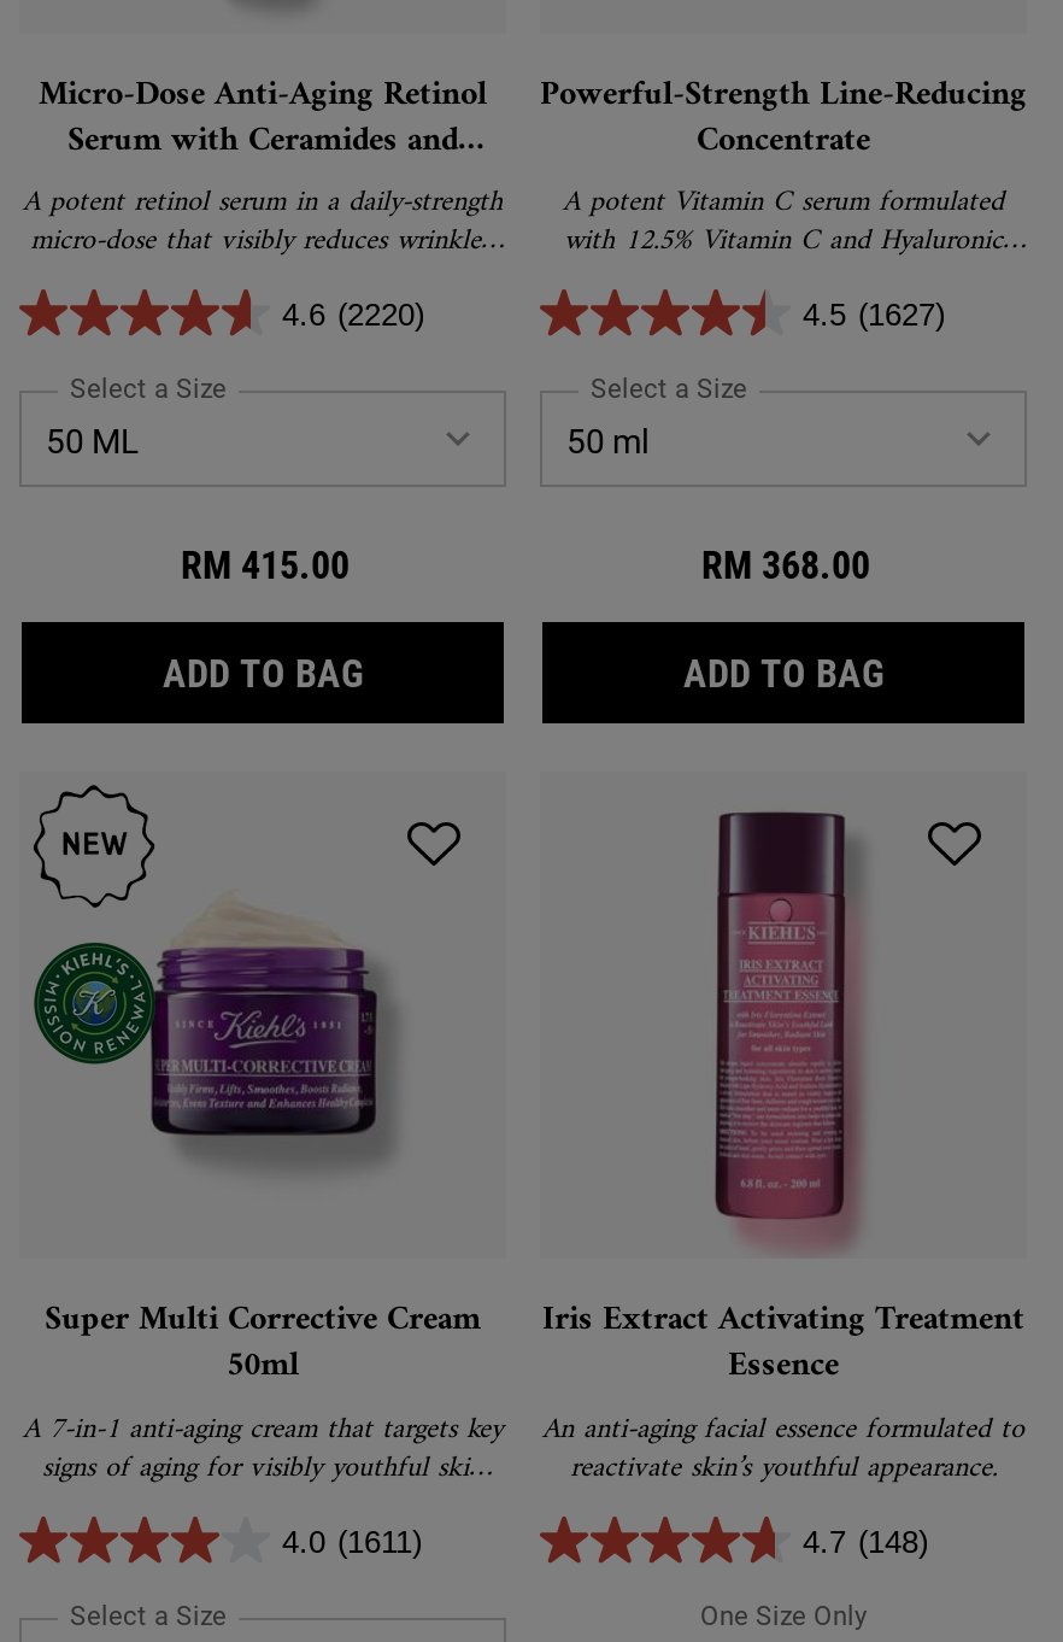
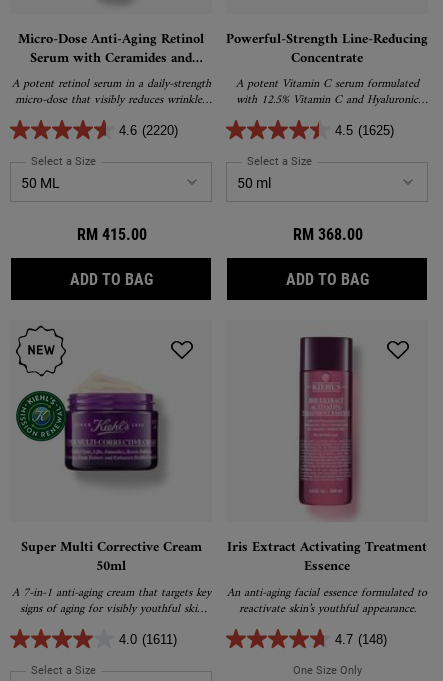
- 4.5 (1627)
+ 4.5 (1625)
